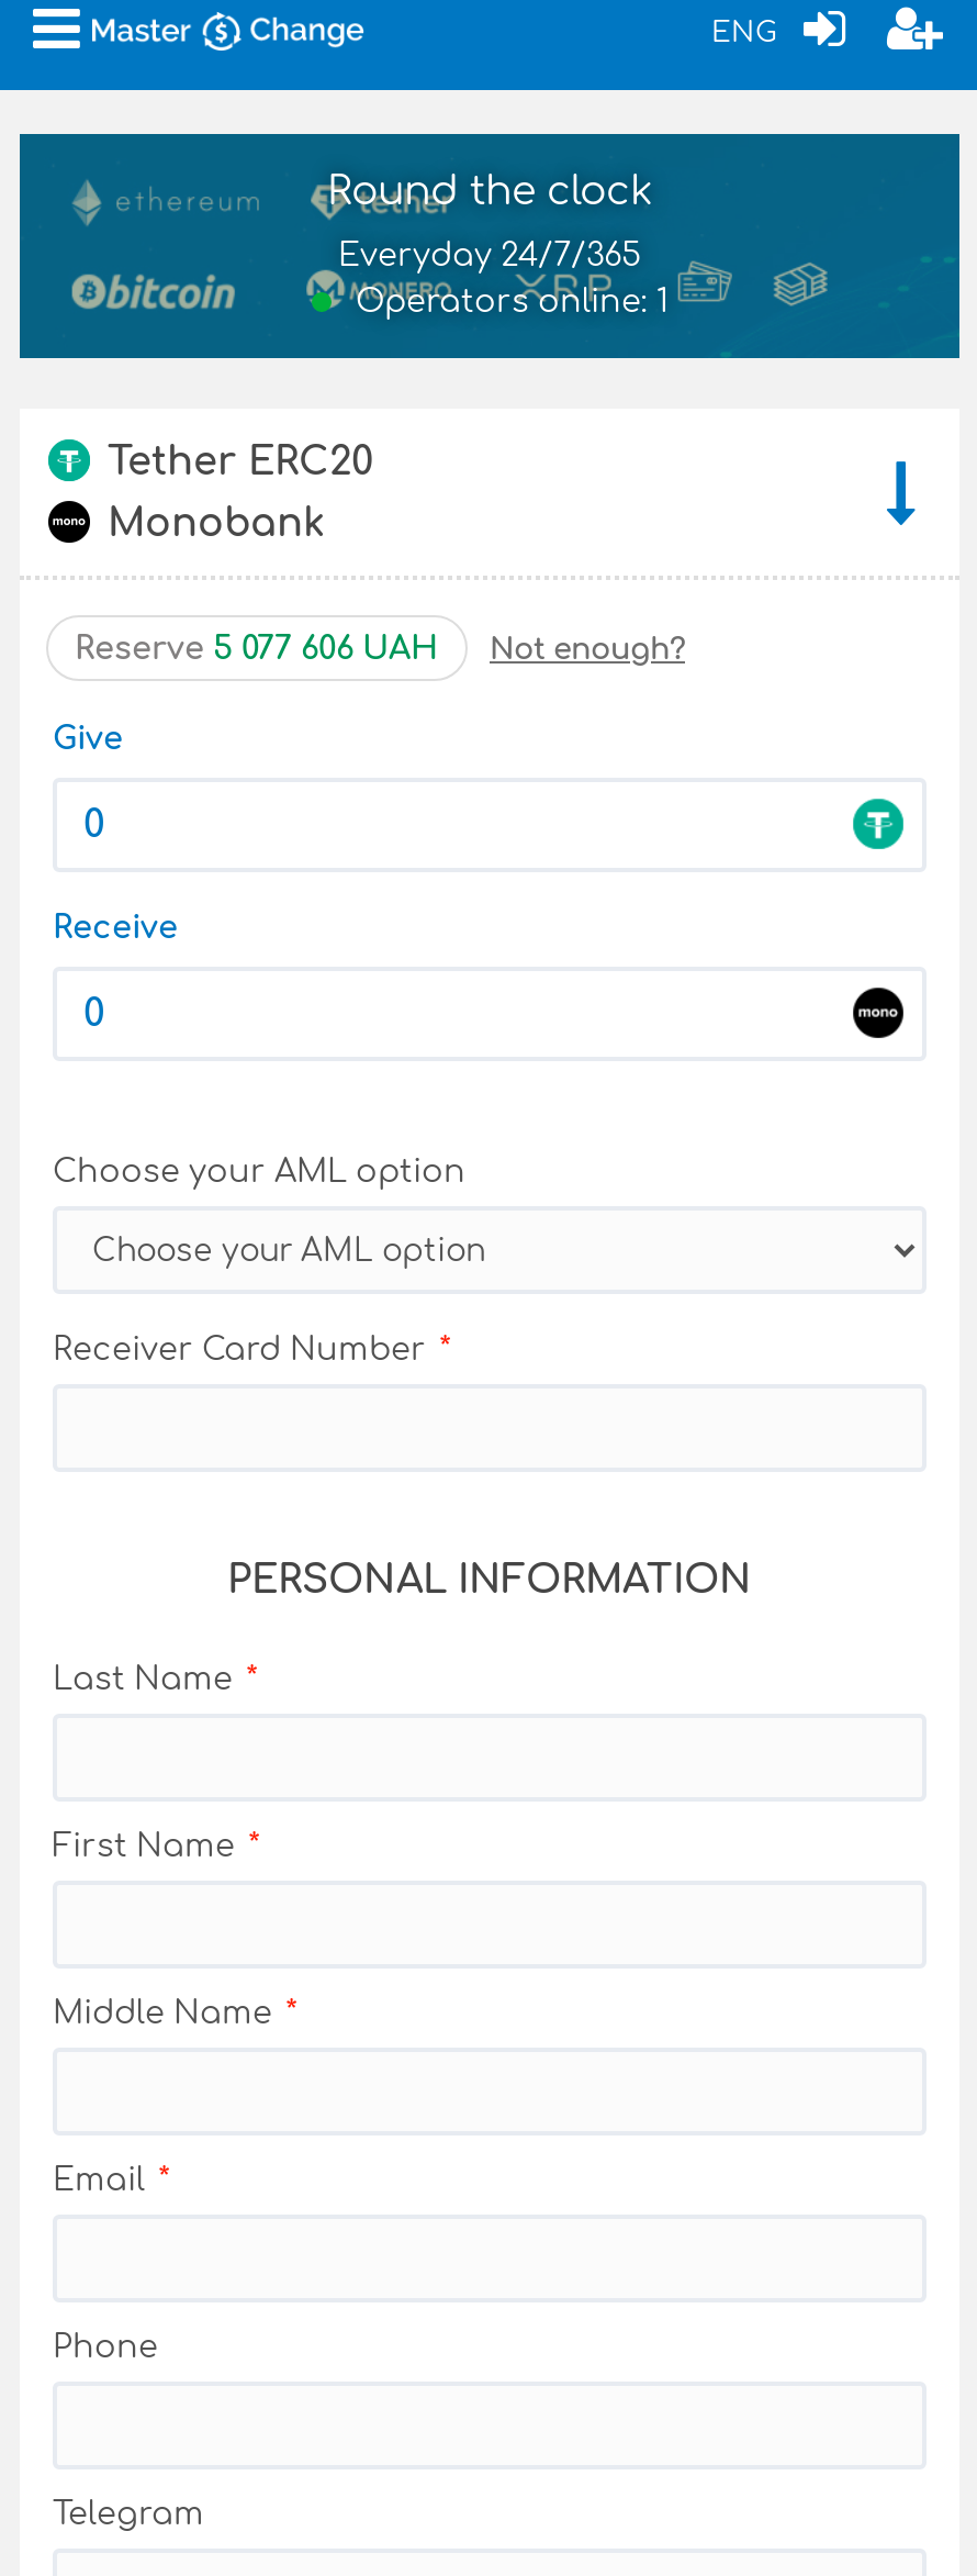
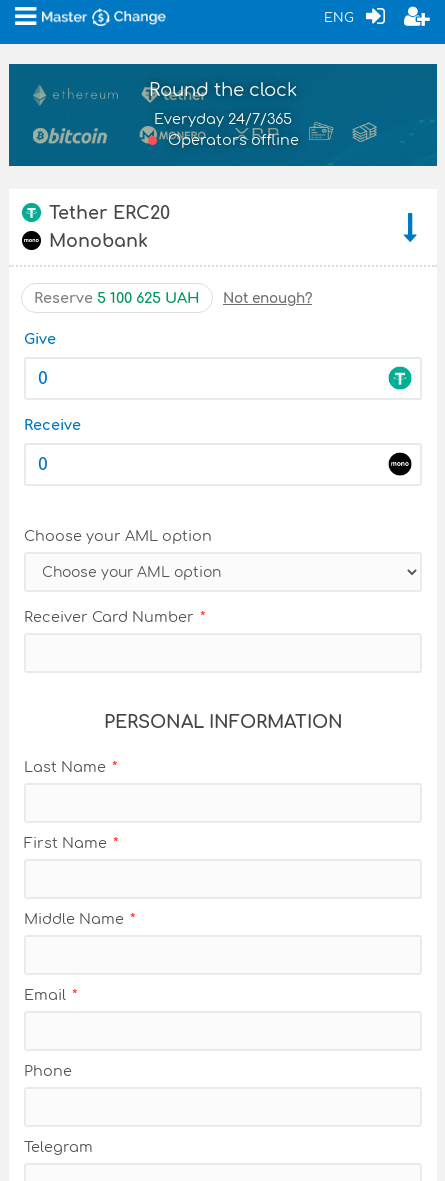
- Operators online: 1
+ Operators offline

- Reserve 5 077 606 UAH Not enough?
+ Reserve 5 100 625 UAH Not enough?
